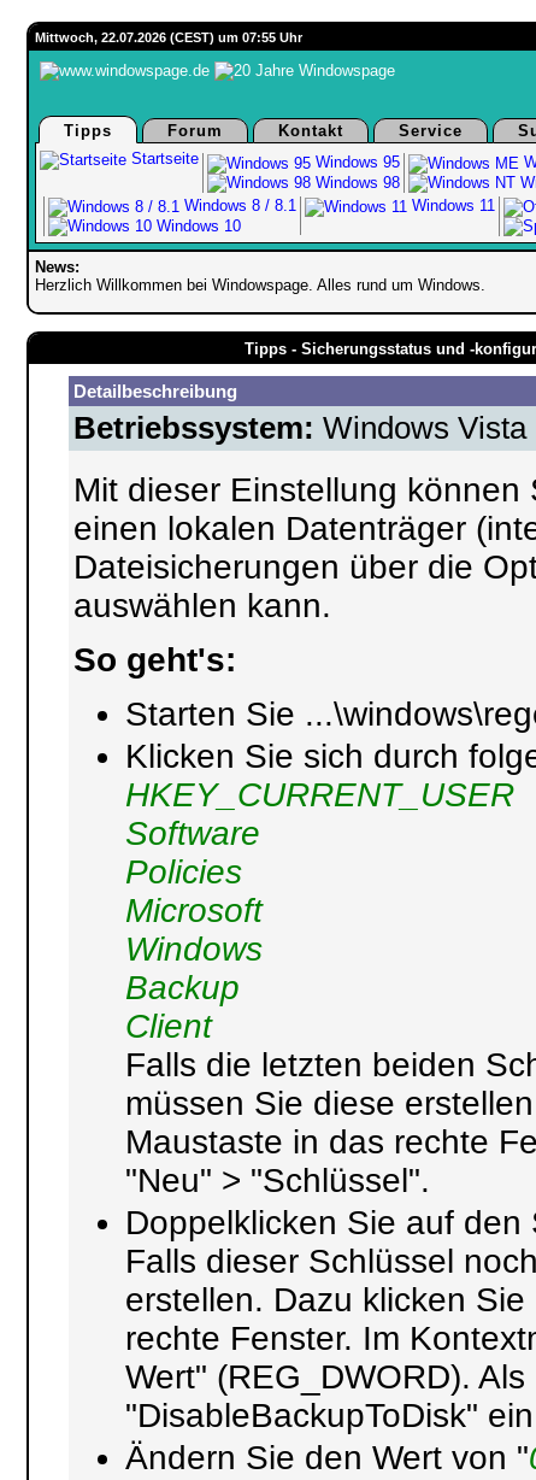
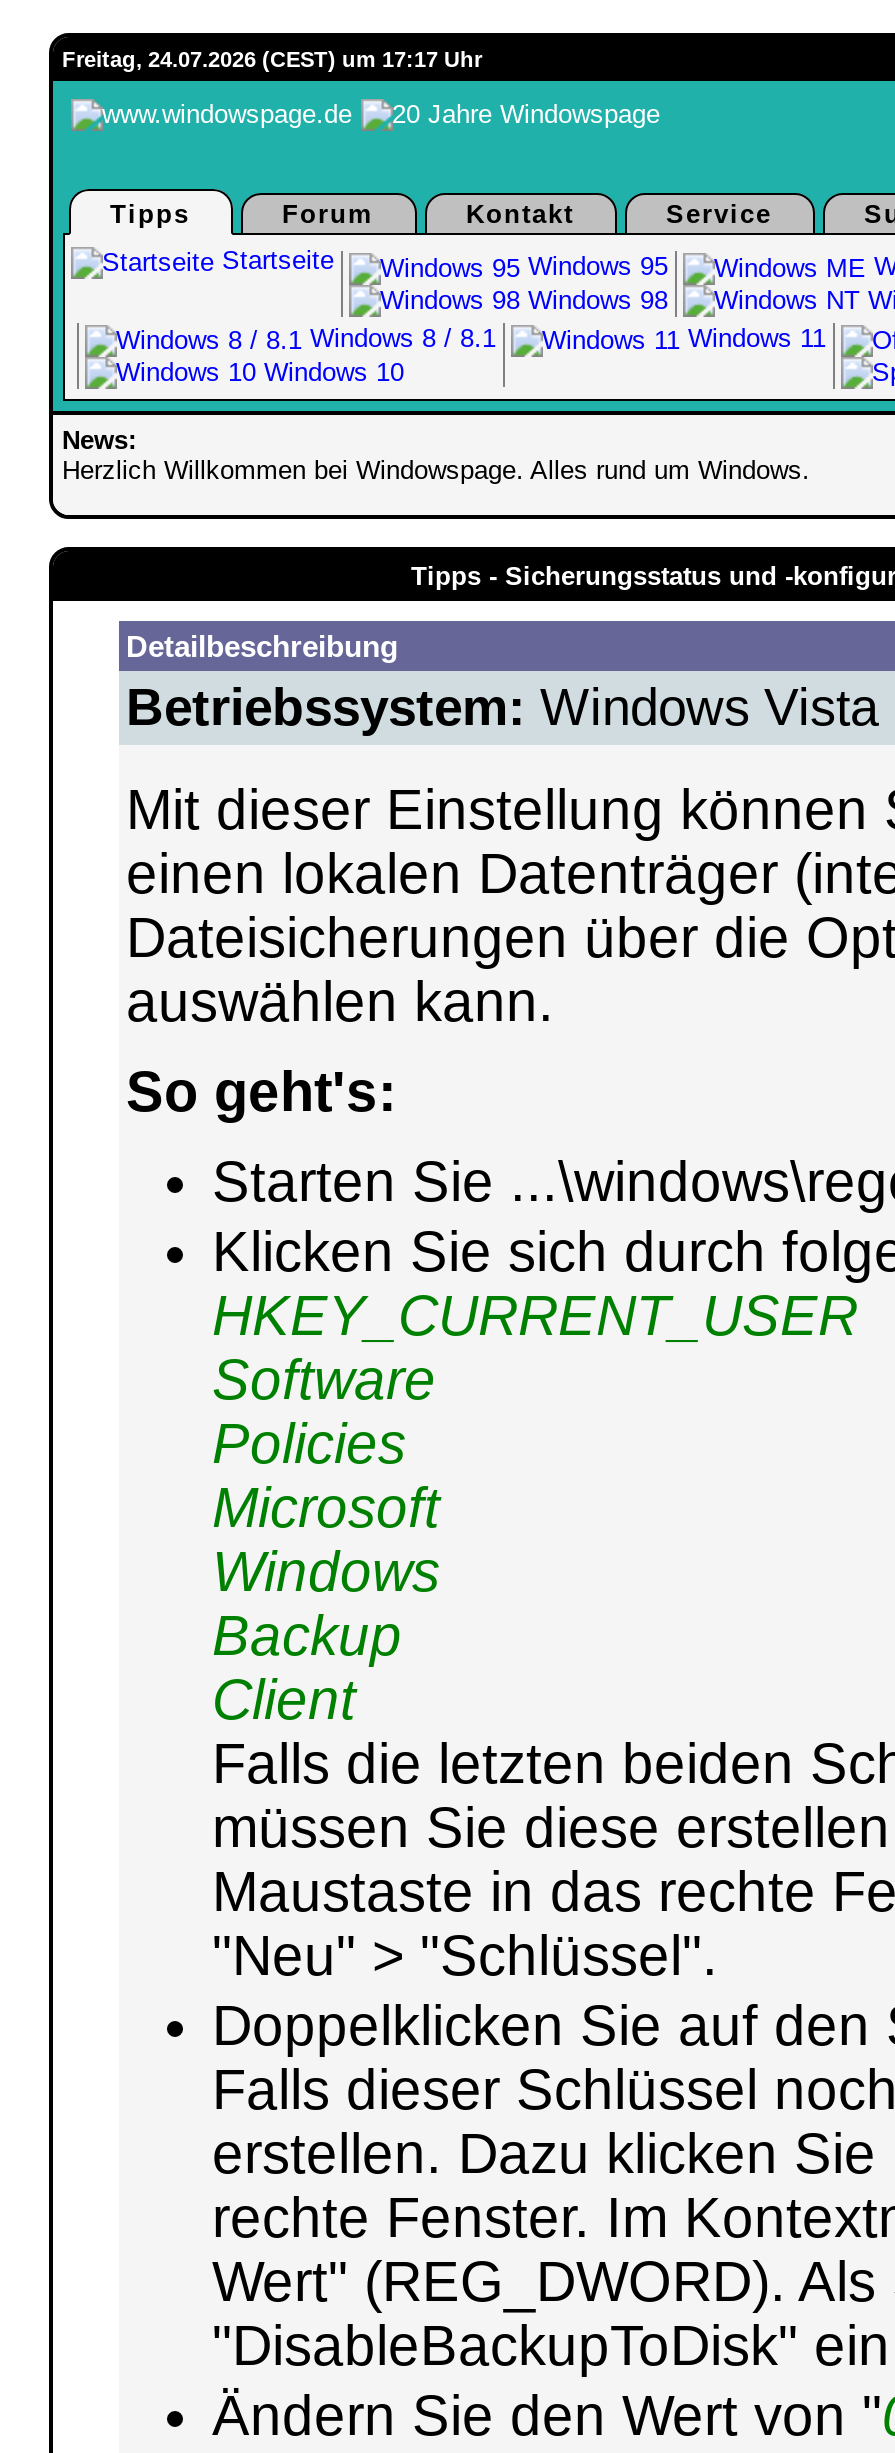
- Mittwoch, 22.07.2026 (CEST) um 07:55 Uhr
+ Freitag, 24.07.2026 (CEST) um 17:17 Uhr
